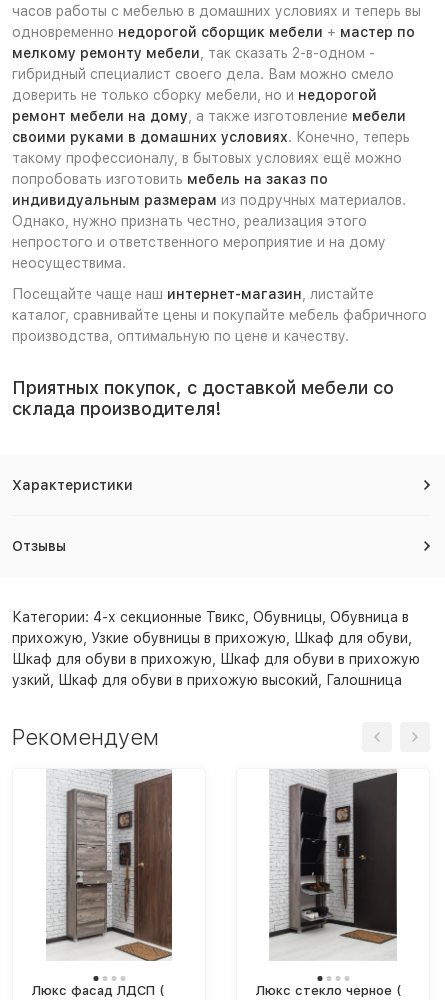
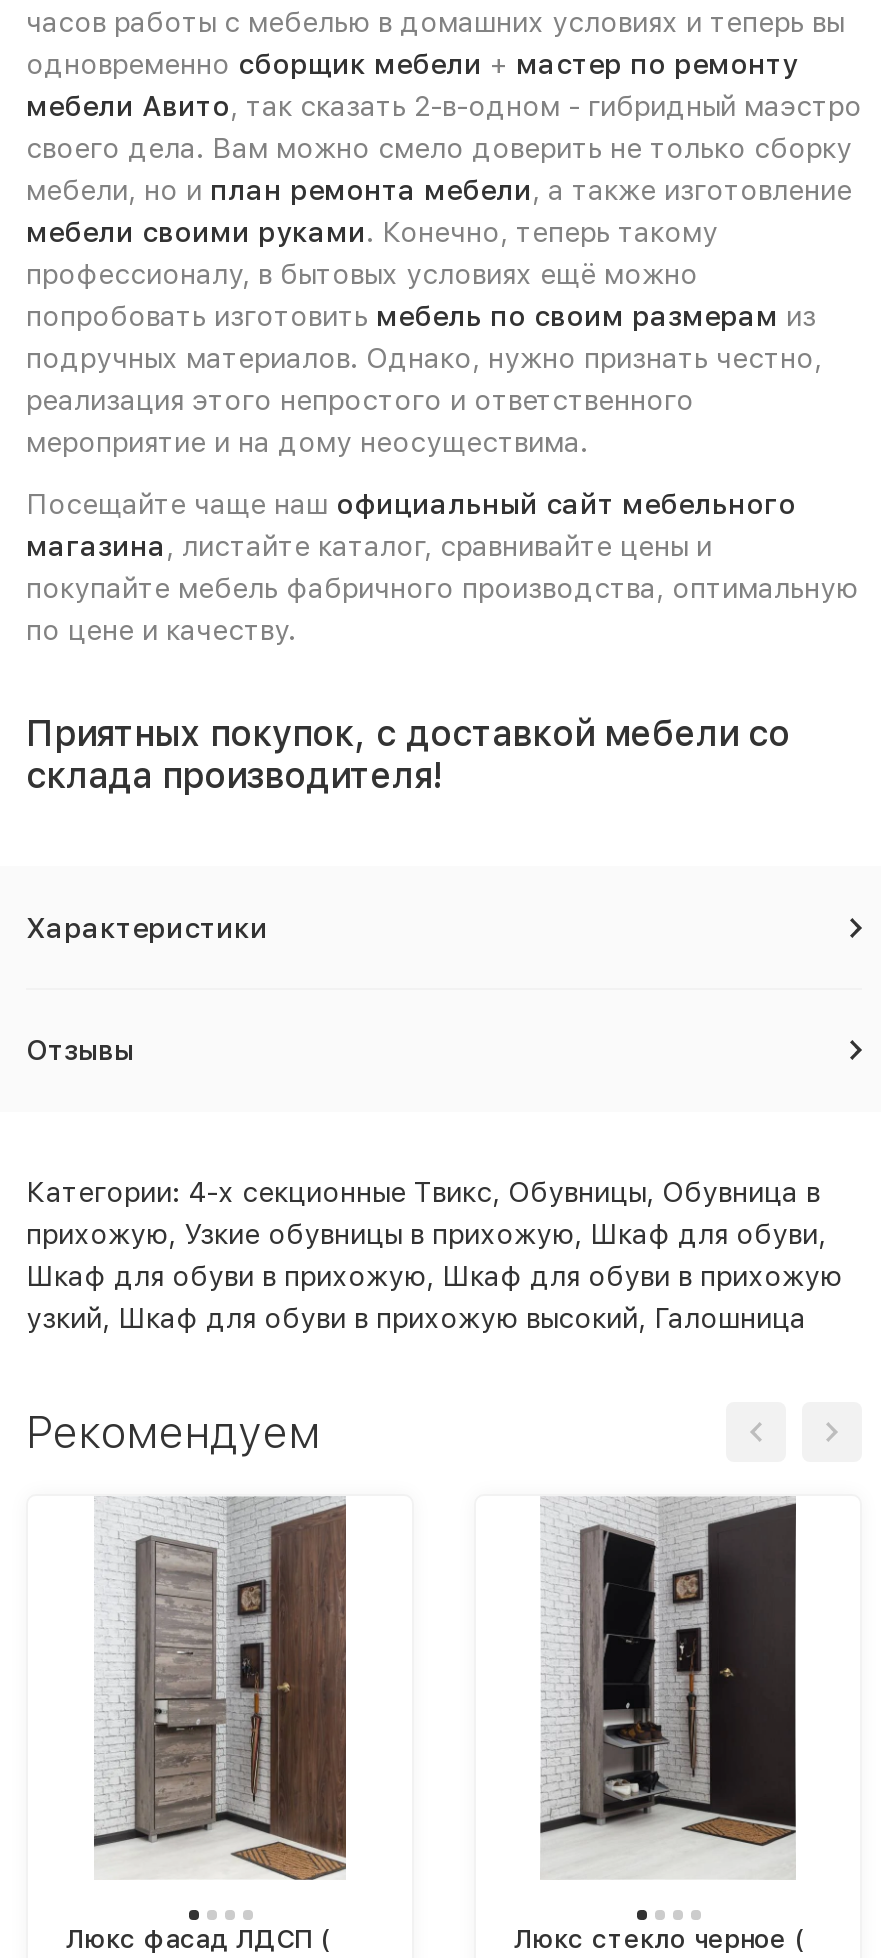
- одновременно недорогой сборщик мебели + мастер по
- мелкому ремонту мебели, так сказать 2-в-одном -
- гибридный специалист своего дела. Вам можно смело
- доверить не только сборку мебели, но и недорогой
- ремонт мебели на дому, а также изготовление мебели
- своими руками в домашних условиях. Конечно, теперь
- такому профессионалу, в бытовых условиях ещё можно
- попробовать изготовить мебель на заказ по
- индивидуальным размерам из подручных материалов.
- Однако, нужно признать честно, реализация этого
- непростого и ответственного мероприятие и на дому
- неосуществима.
+ одновременно сборщик мебели + мастер по ремонту
+ мебели Авито, так сказать 2-в-одном - гибридный маэстро
+ своего дела. Вам можно смело доверить не только сборку
+ мебели, но и план ремонта мебели, а также изготовление
+ мебели своими руками. Конечно, теперь такому
+ профессионалу, в бытовых условиях ещё можно
+ попробовать изготовить мебель по своим размерам из
+ подручных материалов. Однако, нужно признать честно,
+ реализация этого непростого и ответственного
+ мероприятие и на дому неосуществима.

- Посещайте чаще наш интернет-магазин, листайте
- каталог, сравнивайте цены и покупайте мебель фабричного
- производства, оптимальную по цене и качеству.
+ Посещайте чаще наш официальный сайт мебельного
+ магазина, листайте каталог, сравнивайте цены и
+ покупайте мебель фабричного производства, оптимальную
+ по цене и качеству.
